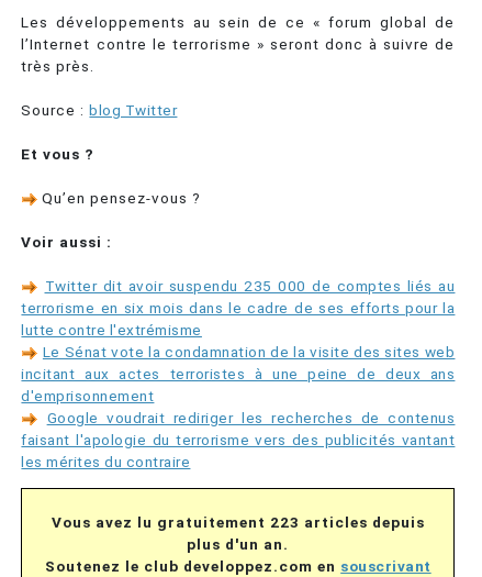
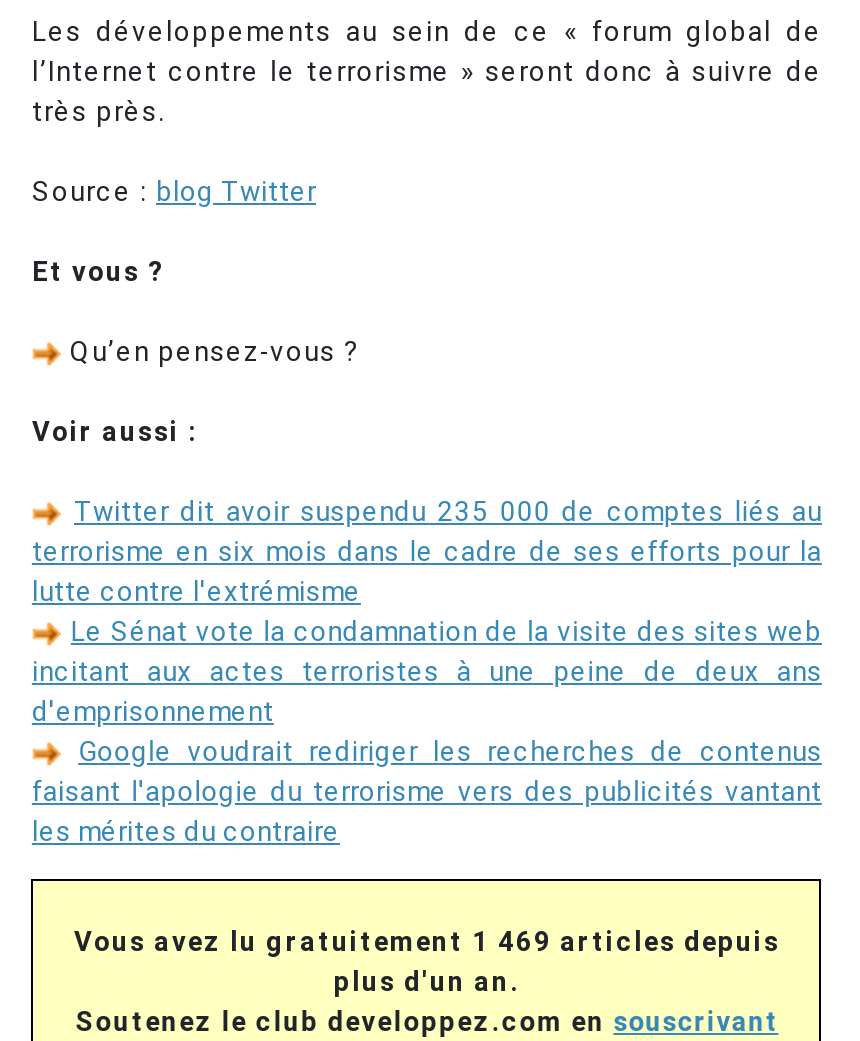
- Vous avez lu gratuitement 223 articles depuis
+ Vous avez lu gratuitement 1 469 articles depuis
